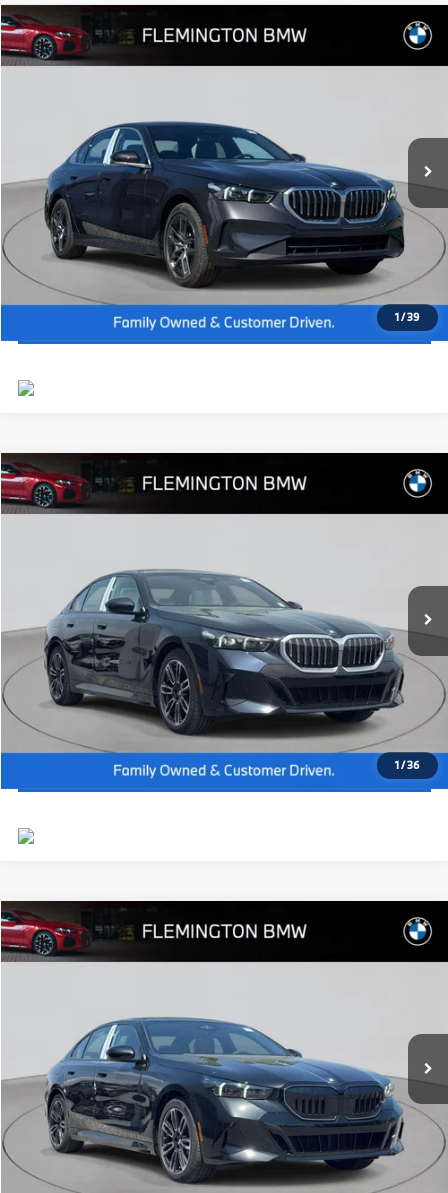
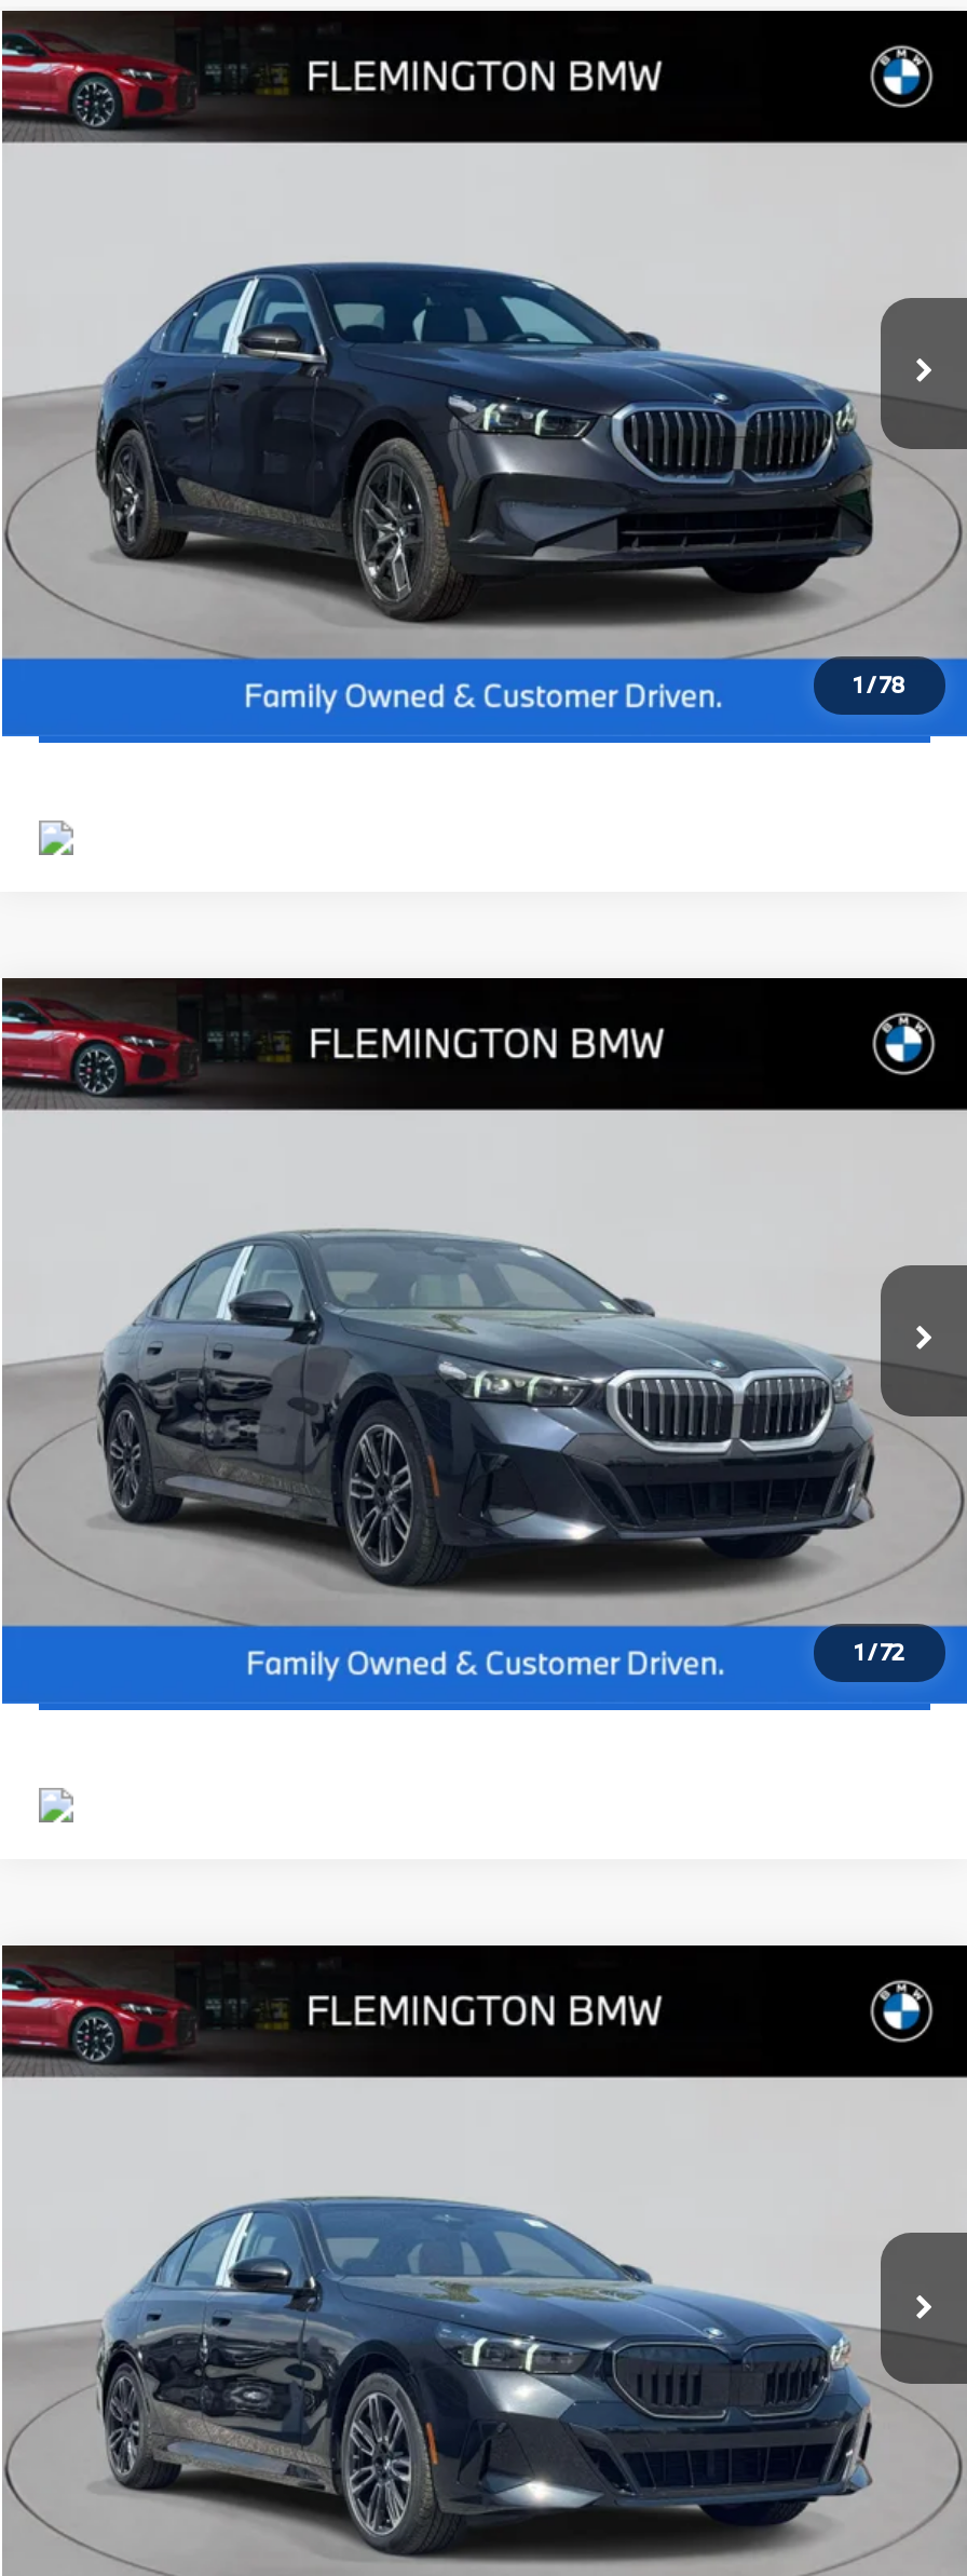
- 1 / 39
+ 1 / 78

- 1 / 36
+ 1 / 72
